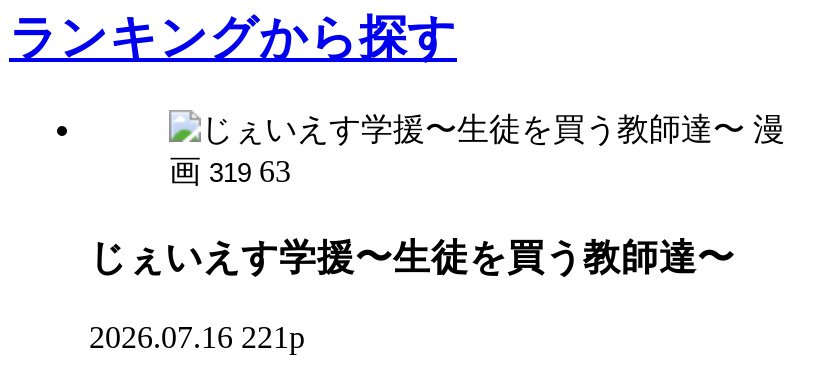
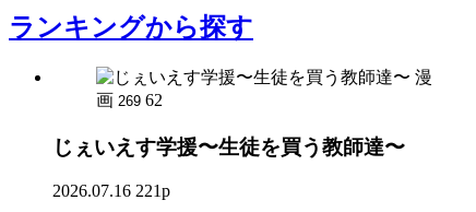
- 画 319 63
+ 画 269 62
